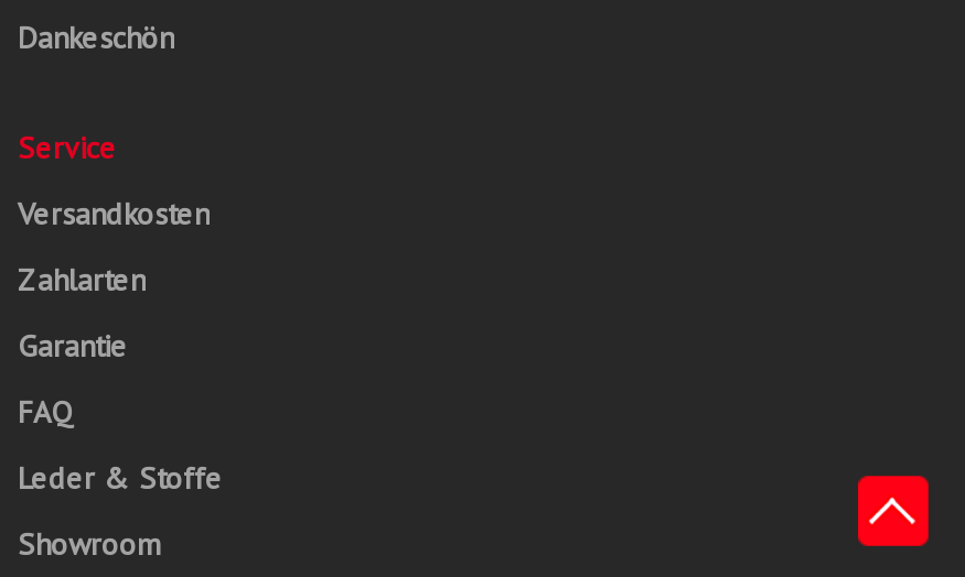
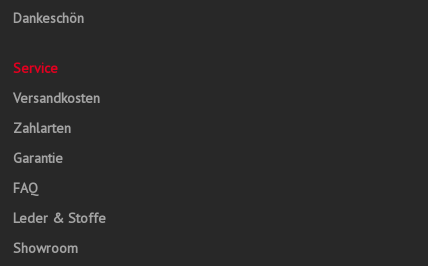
- [image]
